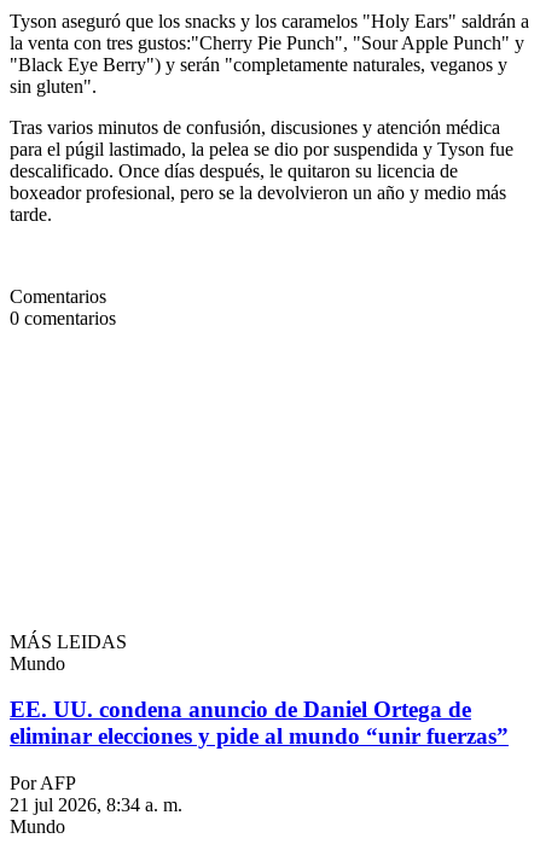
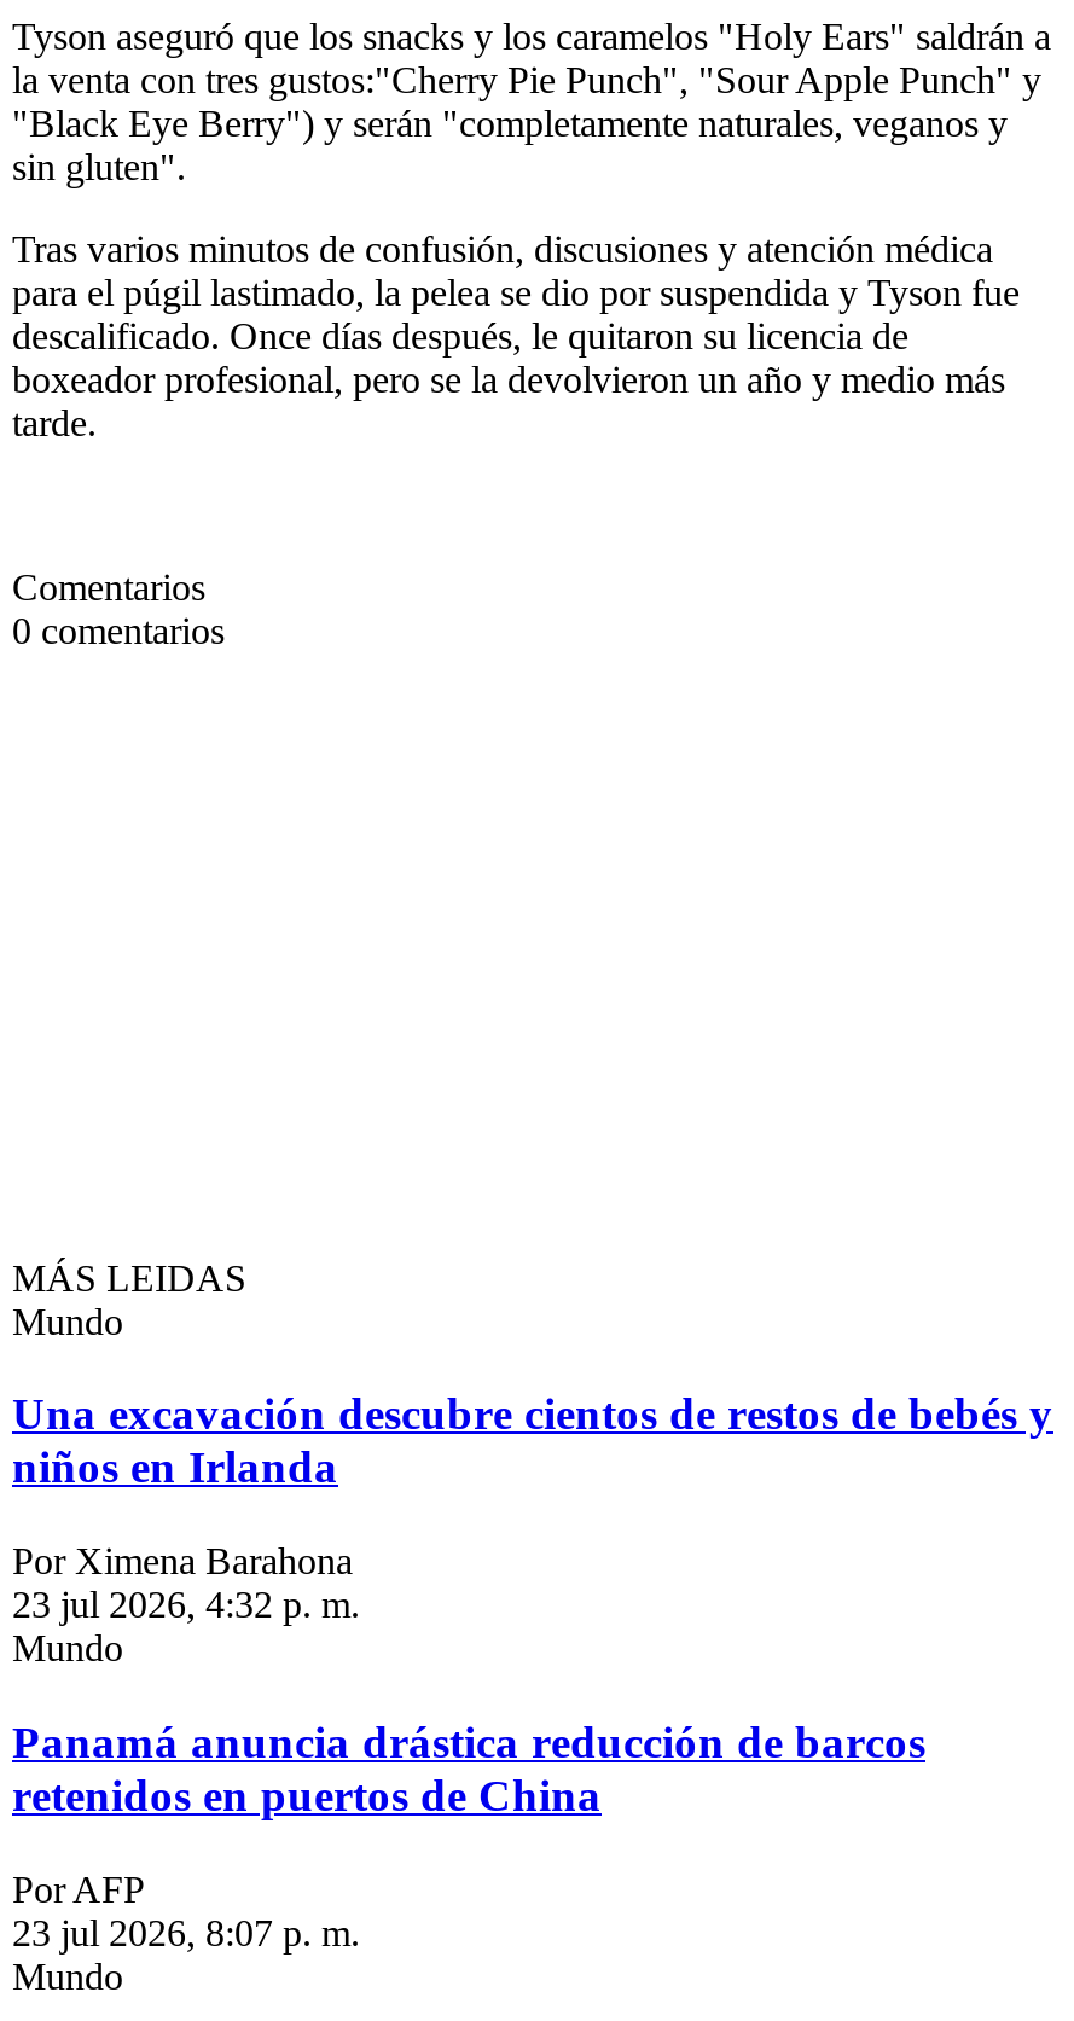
- EE. UU. condena anuncio de Daniel Ortega de
- eliminar elecciones y pide al mundo “unir fuerzas”
+ Una excavación descubre cientos de restos de bebés y
+ niños en Irlanda
+ Por Ximena Barahona
+ 23 jul 2026, 4:32 p. m.
+ Mundo
+ Panamá anuncia drástica reducción de barcos
+ retenidos en puertos de China

- 21 jul 2026, 8:34 a. m.
+ 23 jul 2026, 8:07 p. m.
